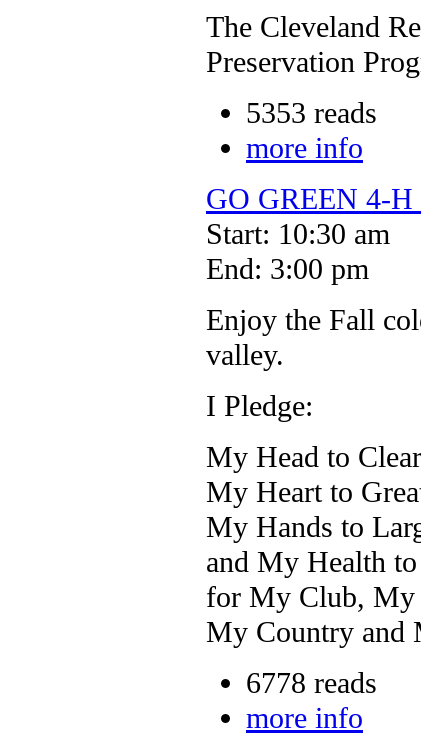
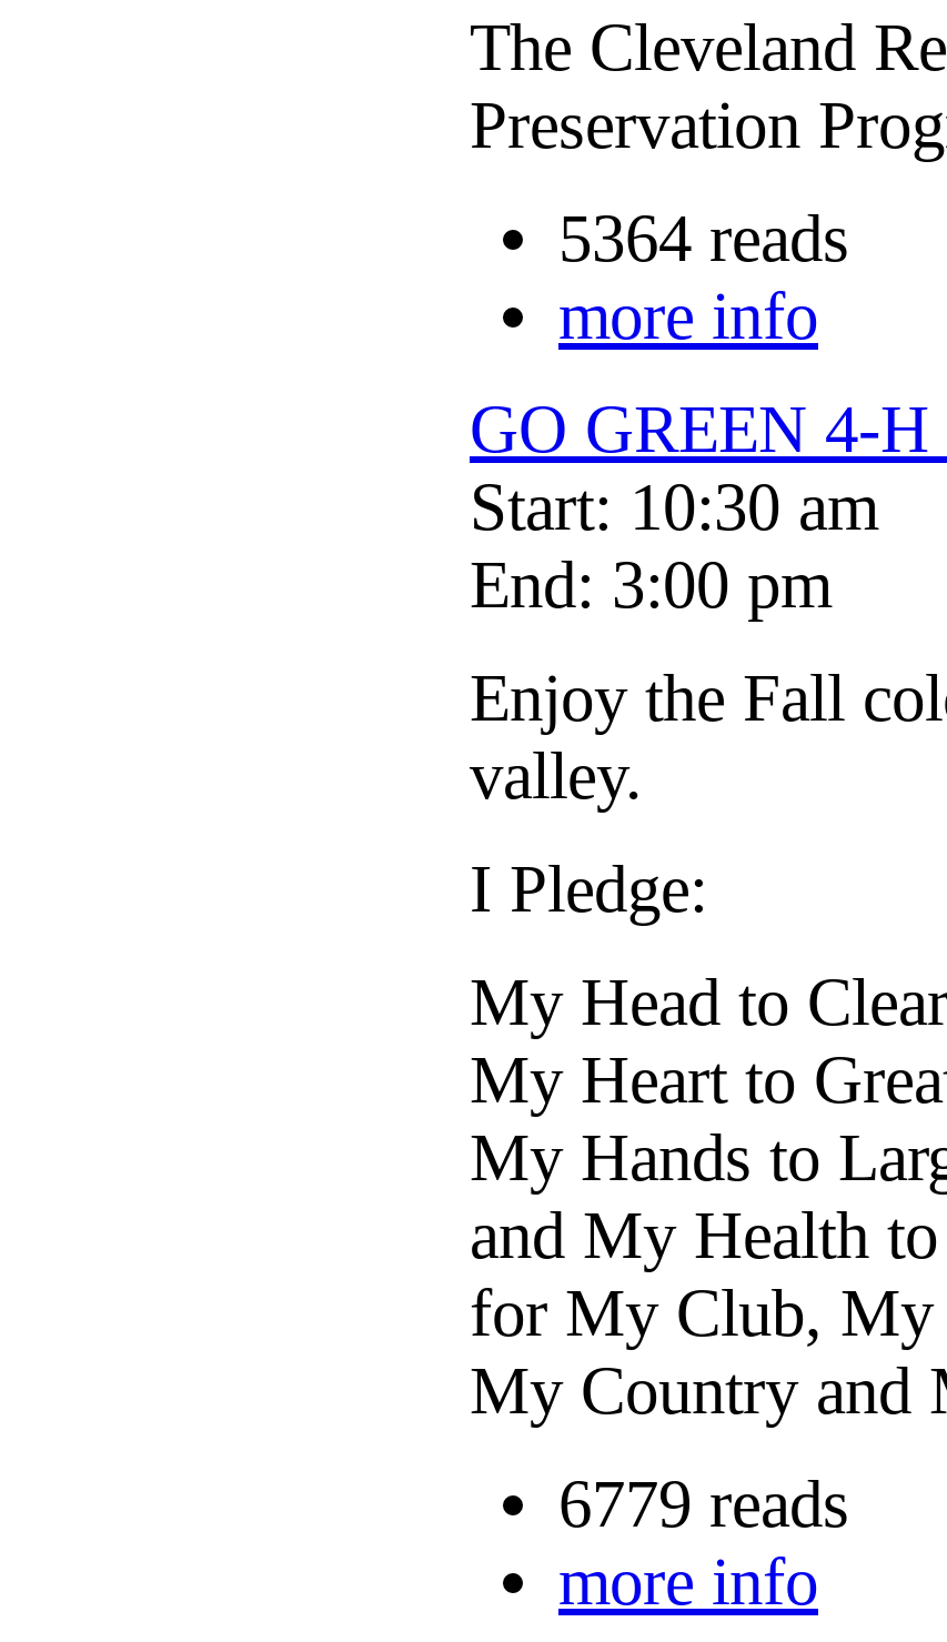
- 5353 reads
+ 5364 reads

- 6778 reads
+ 6779 reads
